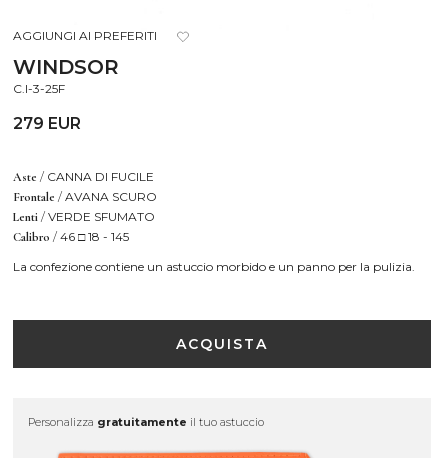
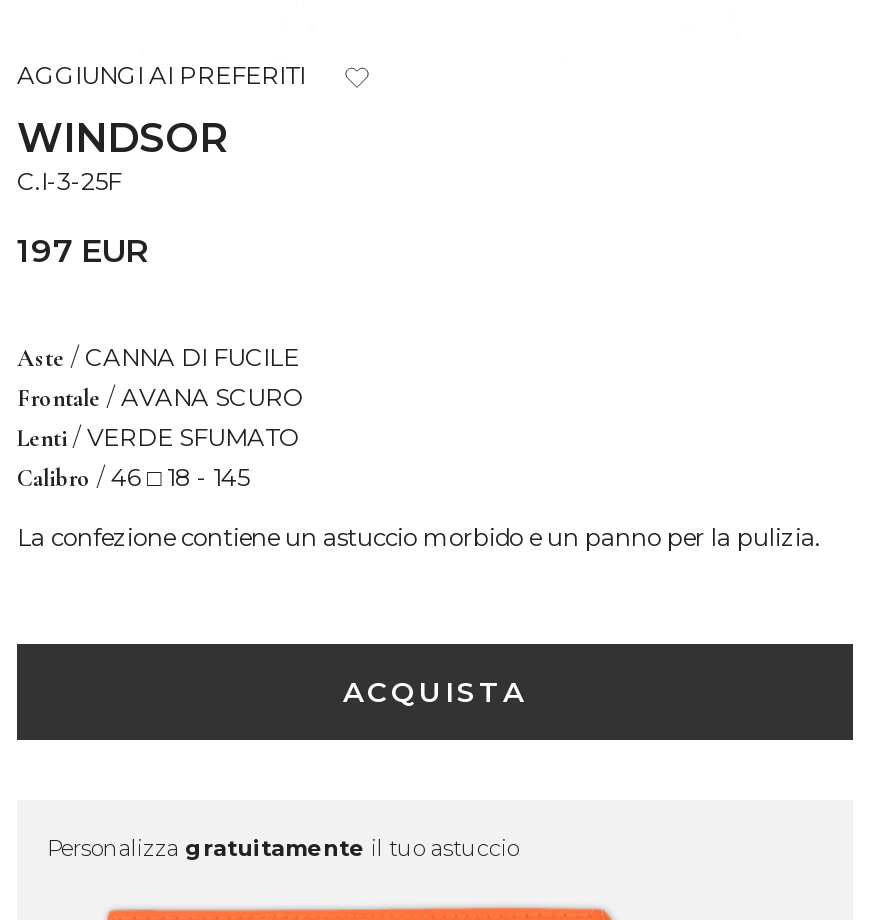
- 279 EUR
+ 197 EUR
